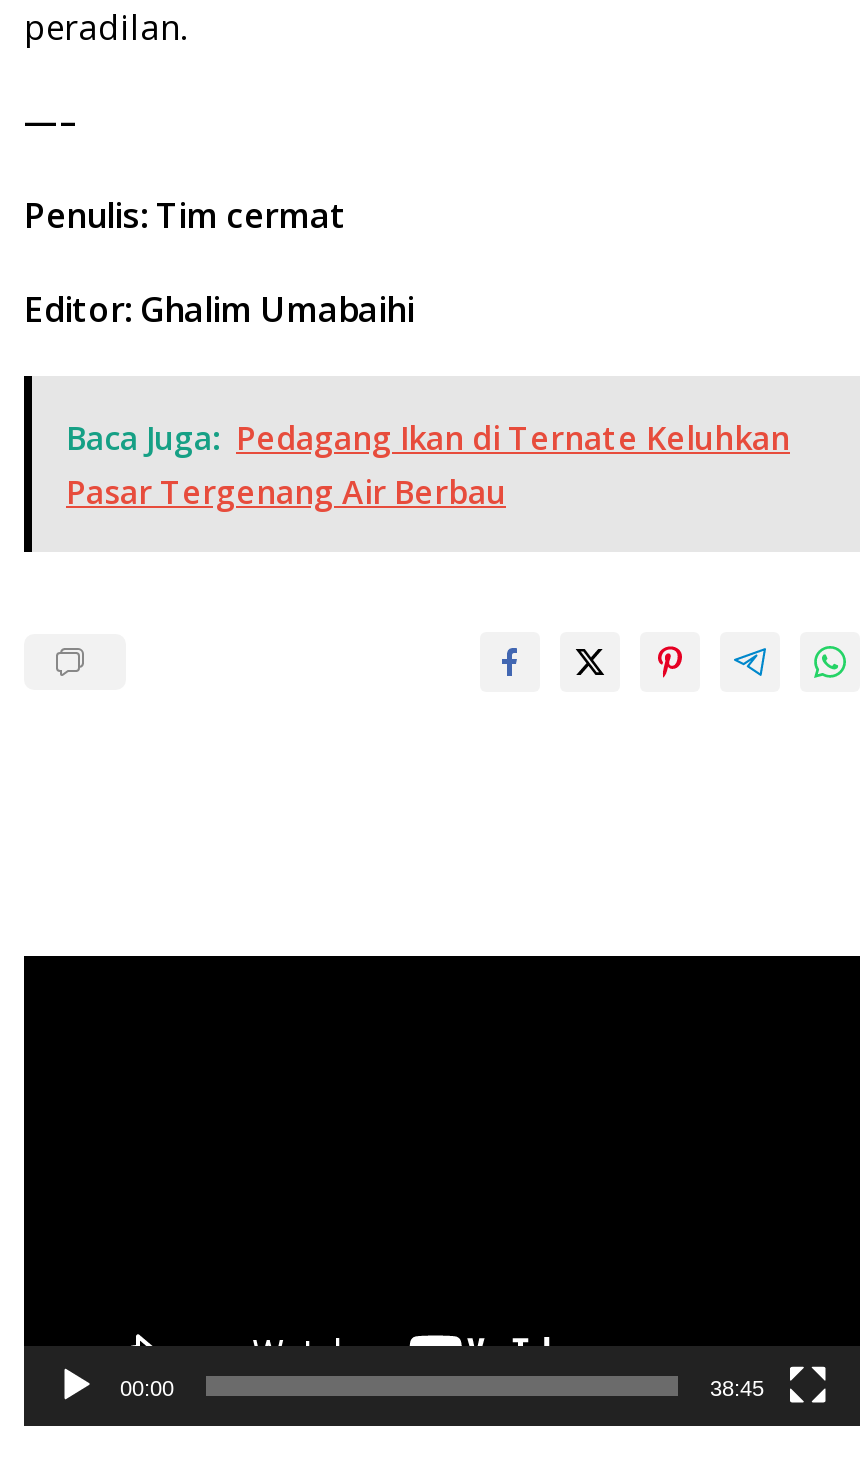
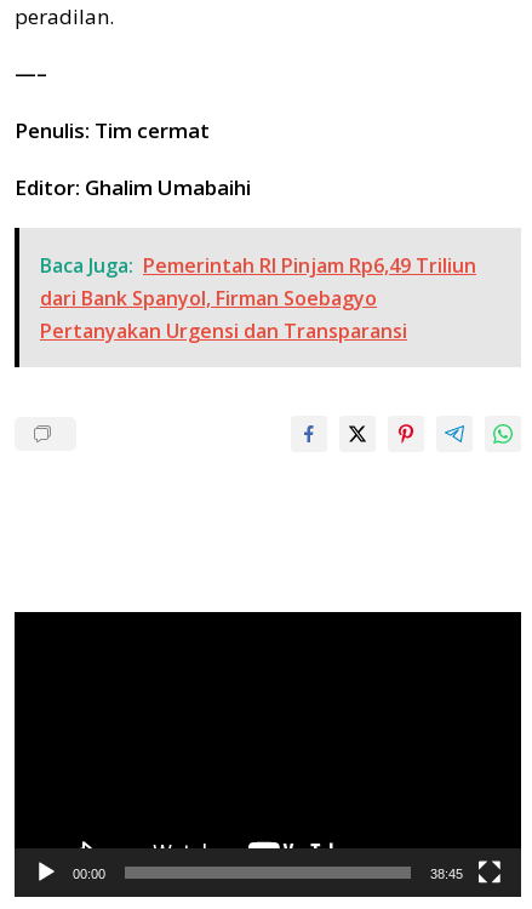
- Baca Juga: Pedagang Ikan di Ternate Keluhkan
- Pasar Tergenang Air Berbau
+ Baca Juga: Pemerintah RI Pinjam Rp6,49 Triliun
+ dari Bank Spanyol, Firman Soebagyo
+ Pertanyakan Urgensi dan Transparansi
